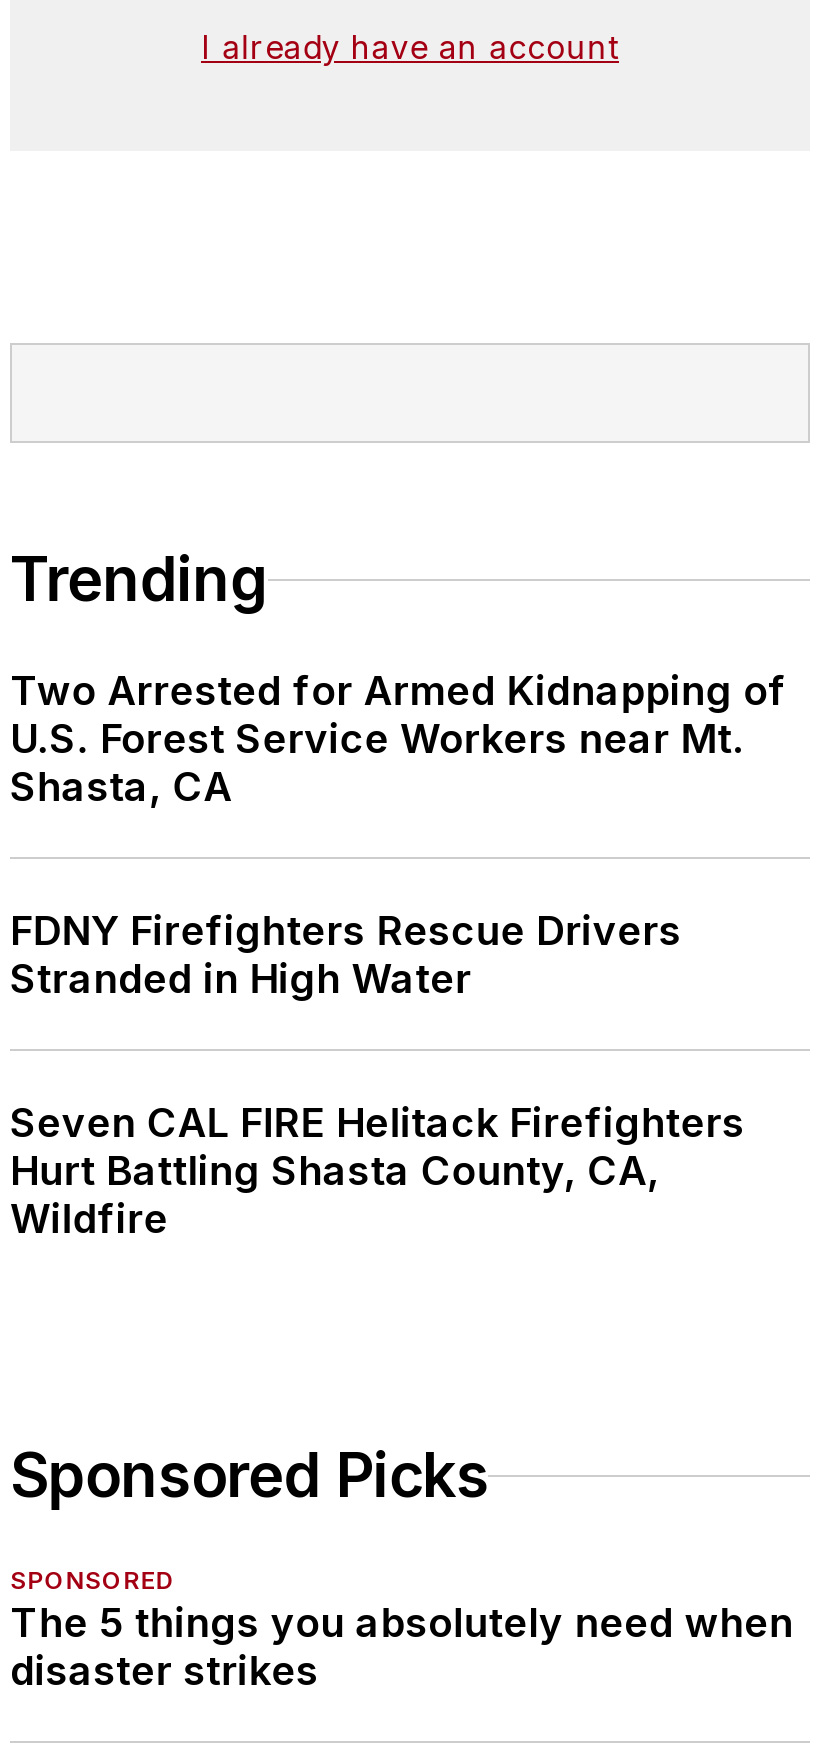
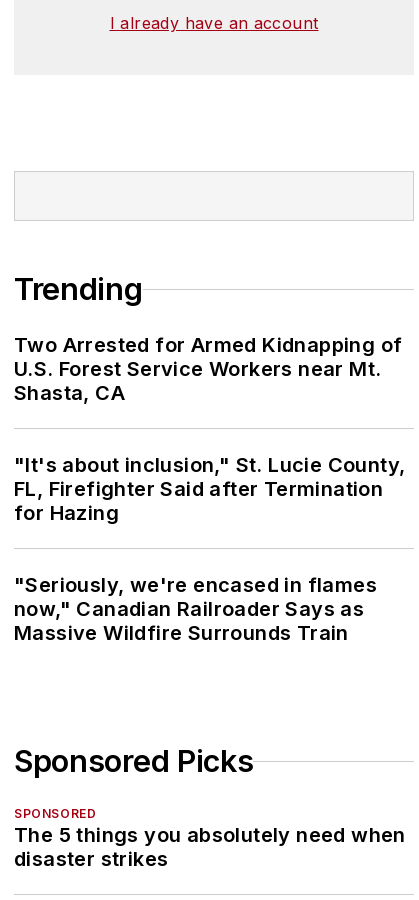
- FDNY Firefighters Rescue Drivers
- Stranded in High Water
+ "It's about inclusion," St. Lucie County,
+ FL, Firefighter Said after Termination
+ for Hazing

- Seven CAL FIRE Helitack Firefighters
- Hurt Battling Shasta County, CA,
- Wildfire
+ "Seriously, we're encased in flames
+ now," Canadian Railroader Says as
+ Massive Wildfire Surrounds Train
